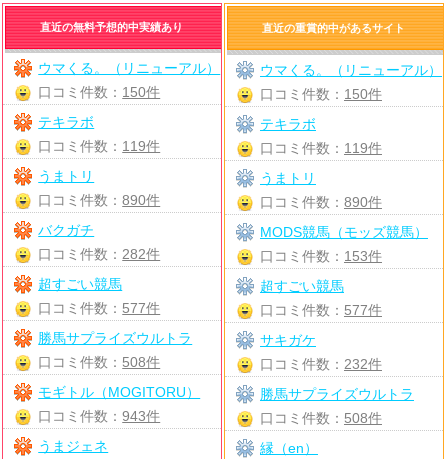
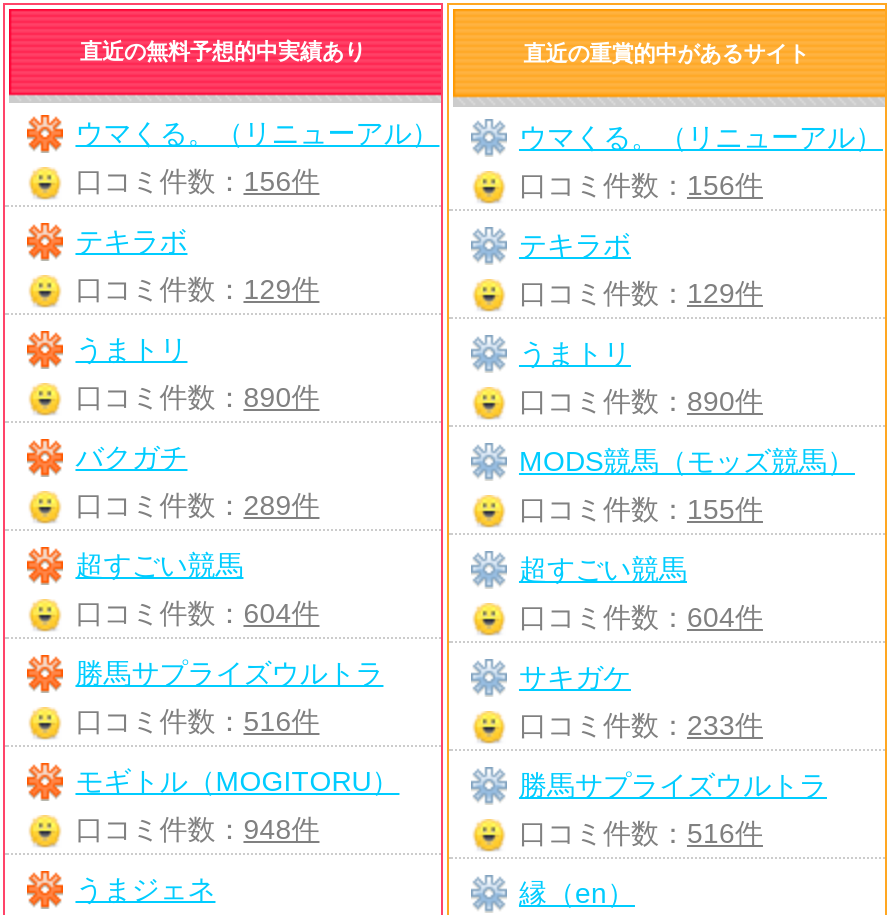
- 口コミ件数：150件
+ 口コミ件数：156件

- 口コミ件数：150件
+ 口コミ件数：156件

- 口コミ件数：119件
+ 口コミ件数：129件

- 口コミ件数：119件
+ 口コミ件数：129件

- 口コミ件数：282件
+ 口コミ件数：289件

- 口コミ件数：153件
+ 口コミ件数：155件

- 口コミ件数：577件
+ 口コミ件数：604件

- 口コミ件数：577件
+ 口コミ件数：604件

- 口コミ件数：508件
+ 口コミ件数：516件

- 口コミ件数：232件
+ 口コミ件数：233件

- 口コミ件数：943件
+ 口コミ件数：948件

- 口コミ件数：508件
+ 口コミ件数：516件
